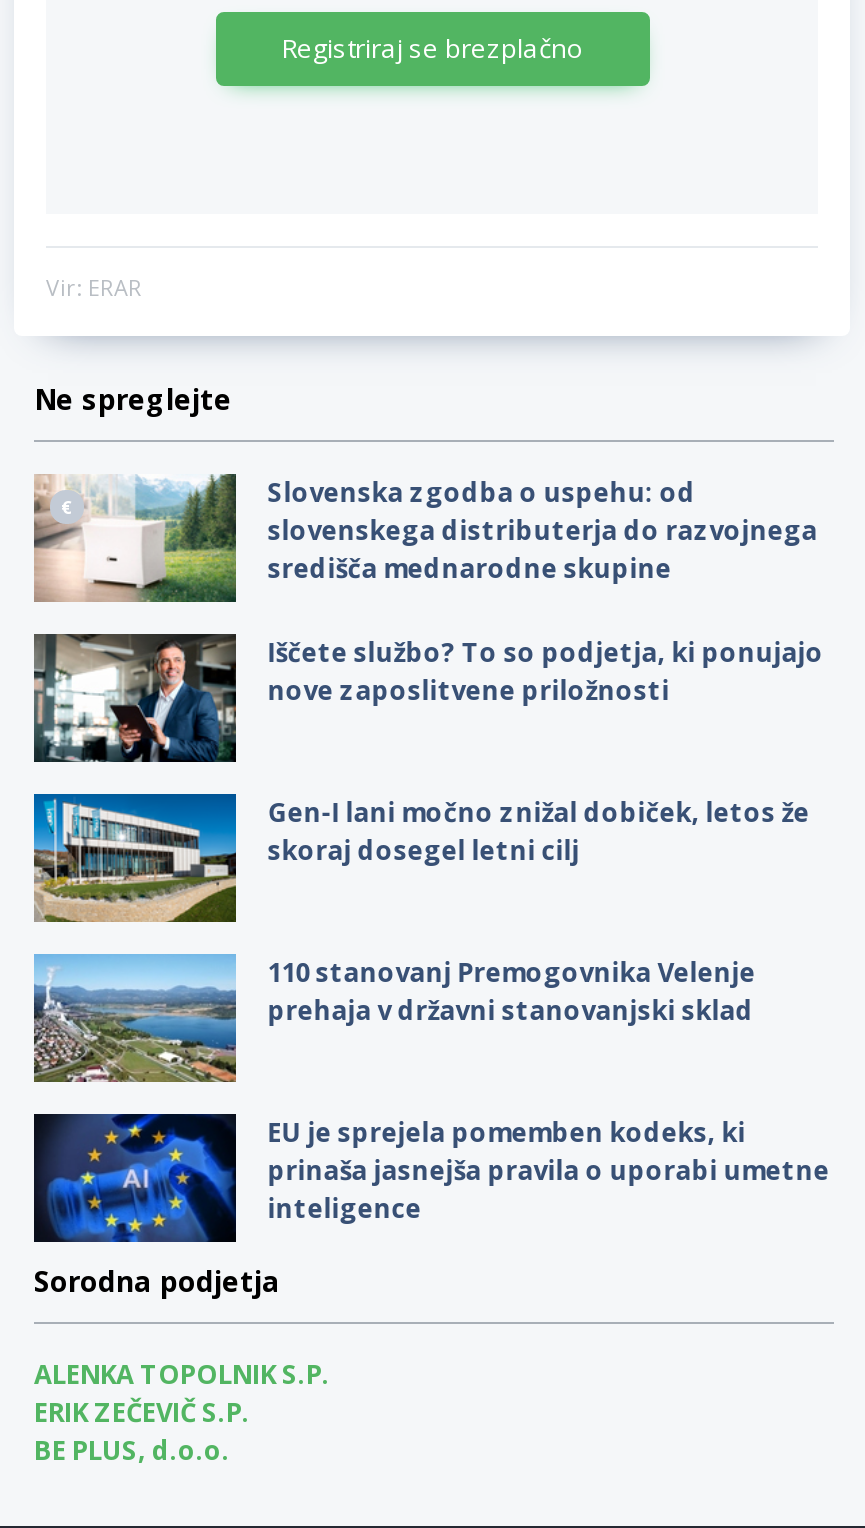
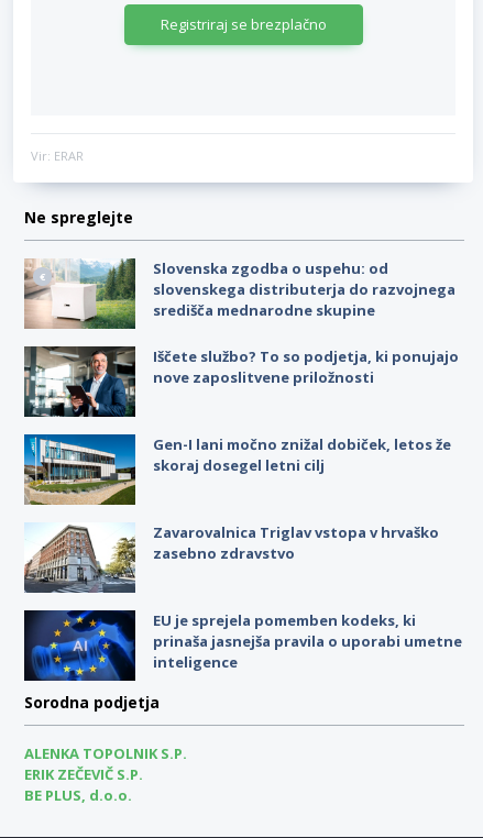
- [image]
- 110 stanovanj Premogovnika Velenje
- prehaja v državni stanovanjski sklad
+ [image]
+ Zavarovalnica Triglav vstopa v hrvaško
+ zasebno zdravstvo
